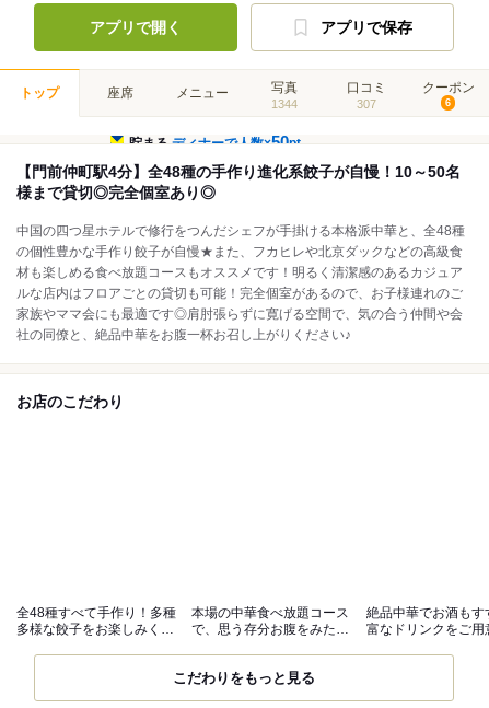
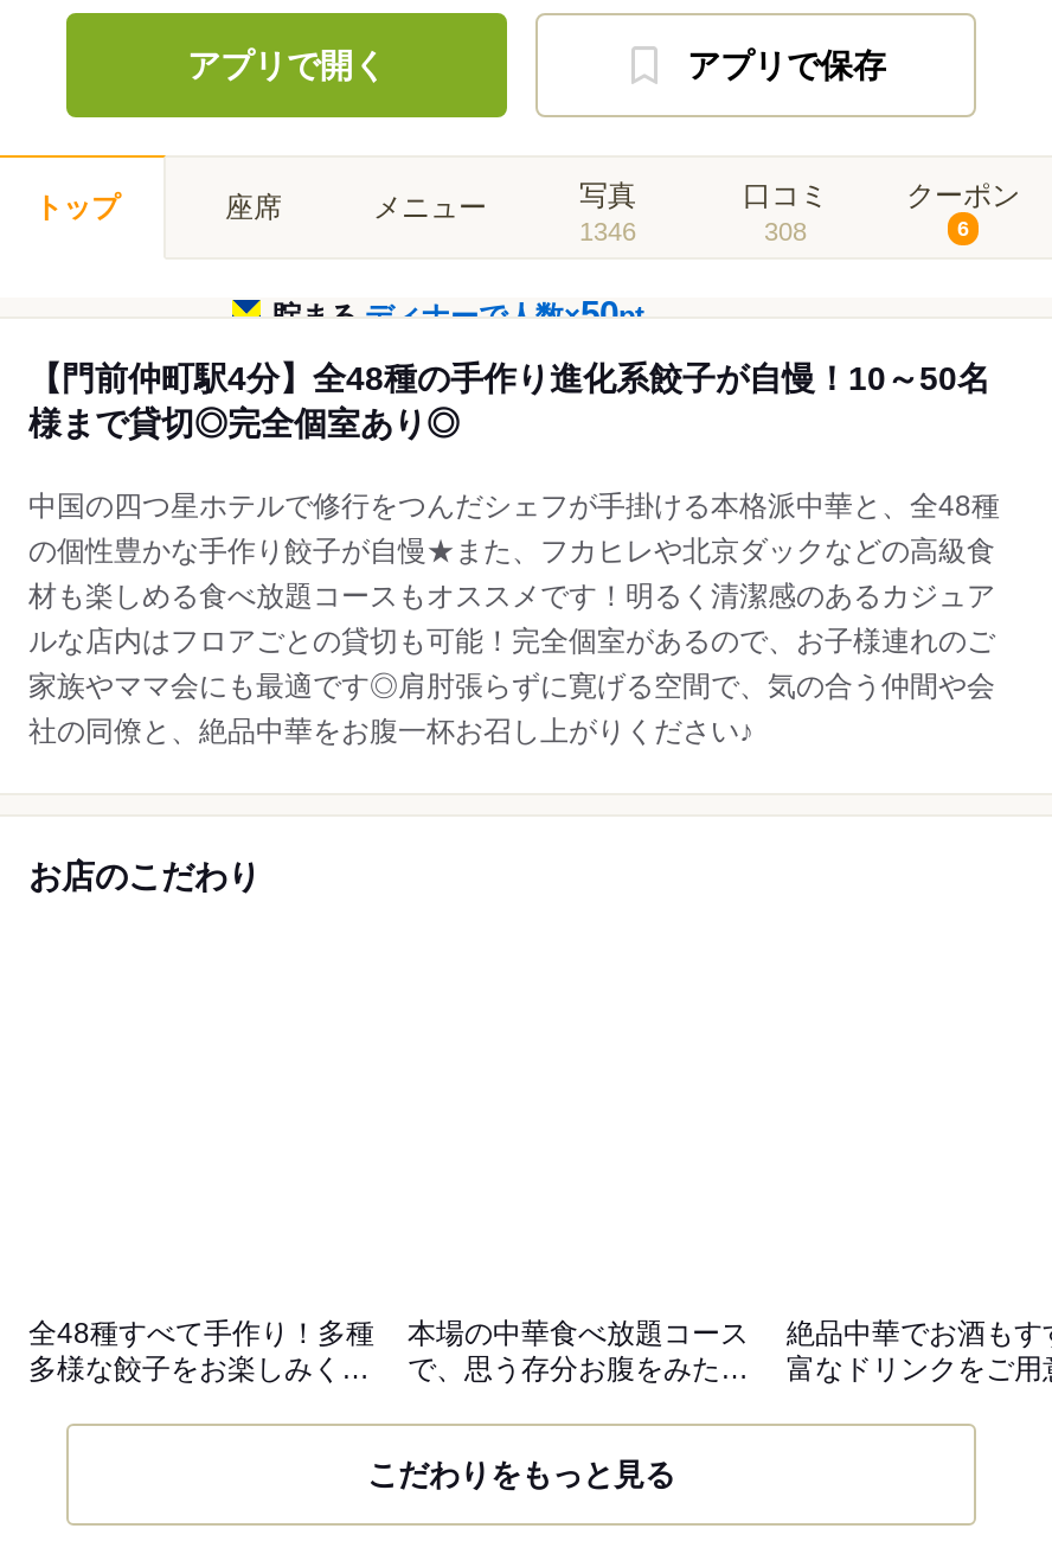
- 1344
+ 1346

- 307
+ 308
